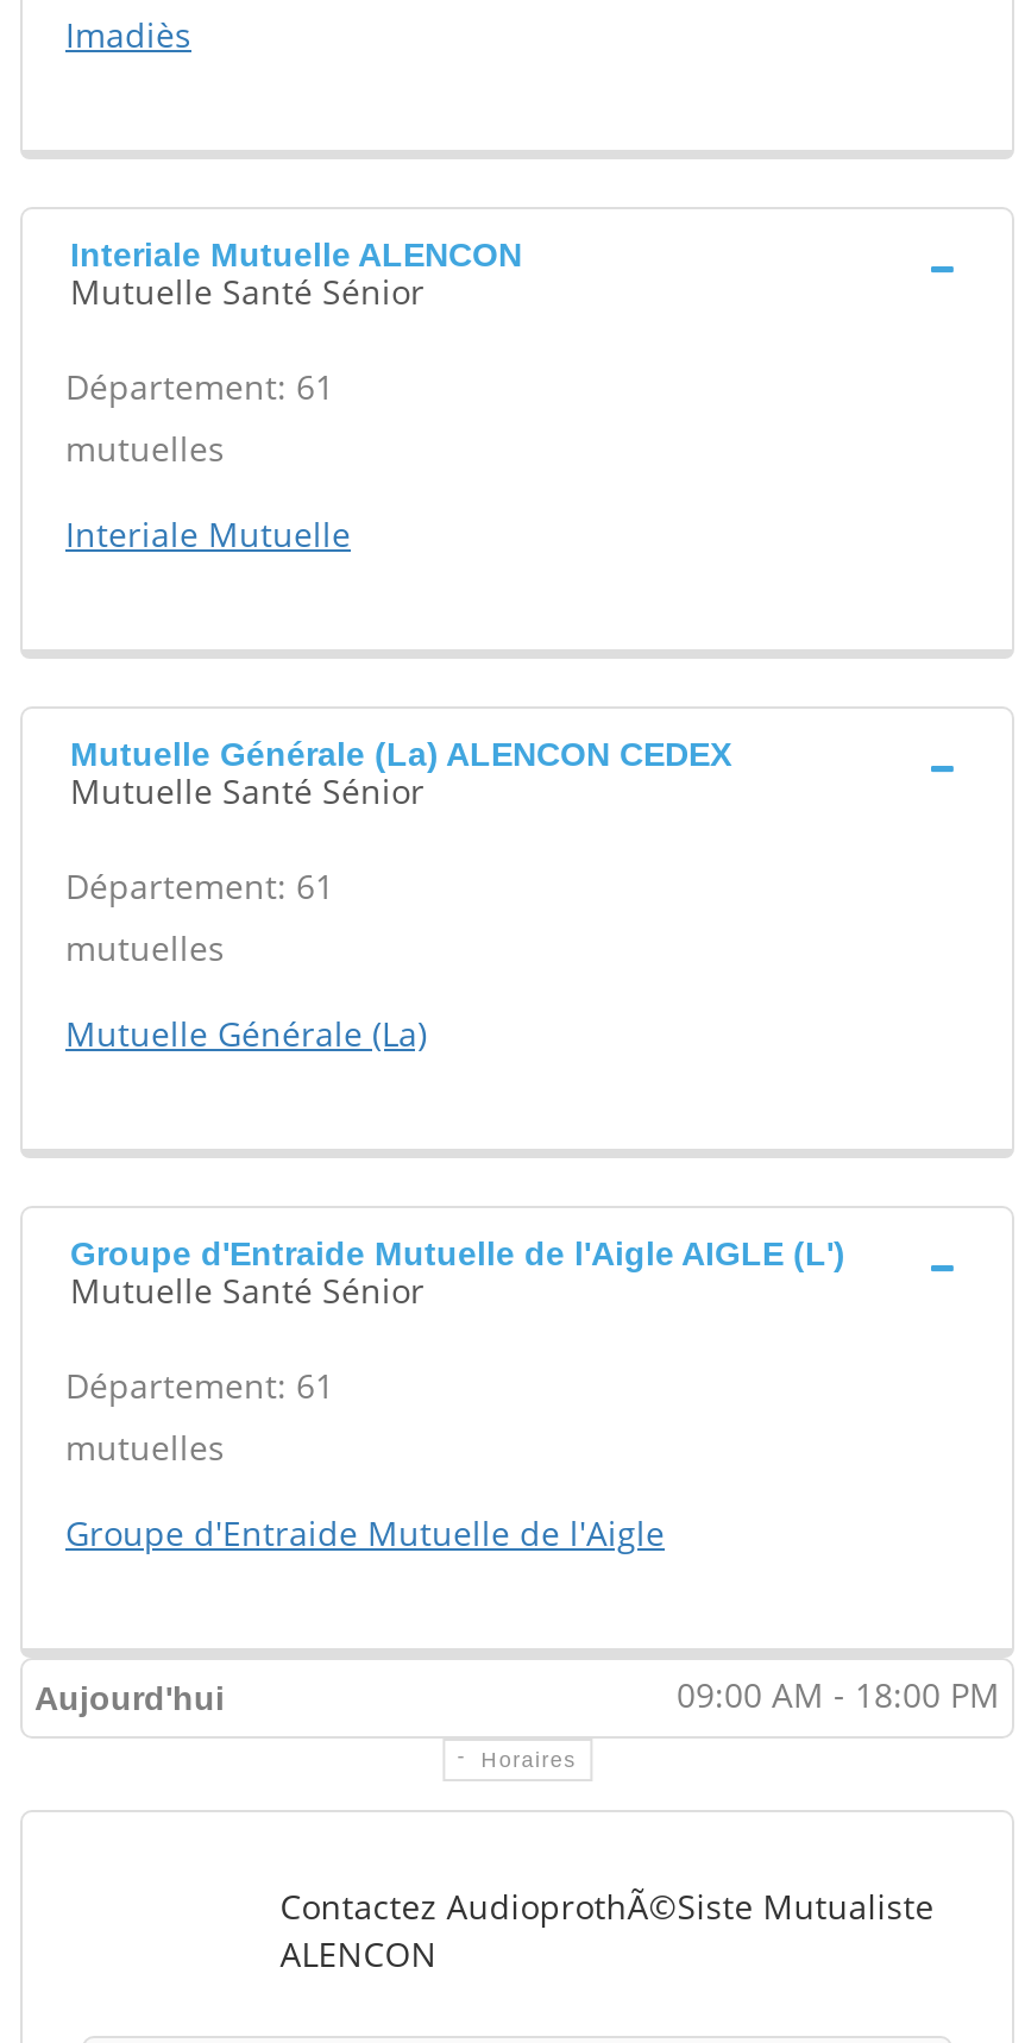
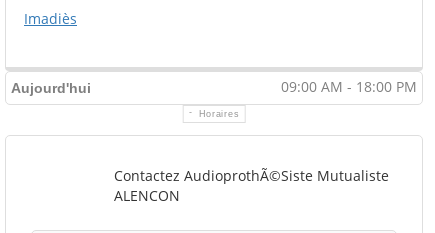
- Interiale Mutuelle ALENCON
- Mutuelle Santé Sénior
- Département: 61
- mutuelles
- Interiale Mutuelle

- Mutuelle Générale (La) ALENCON CEDEX
- Mutuelle Santé Sénior
- Département: 61
- mutuelles
- Mutuelle Générale (La)

- Groupe d'Entraide Mutuelle de l'Aigle AIGLE (L')
- Mutuelle Santé Sénior
- Département: 61
- mutuelles
- Groupe d'Entraide Mutuelle de l'Aigle
